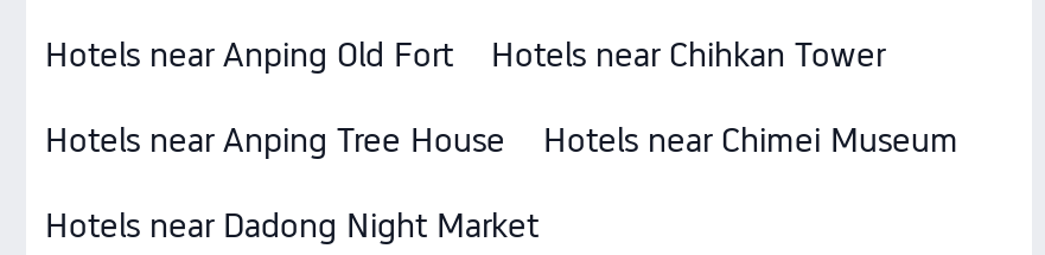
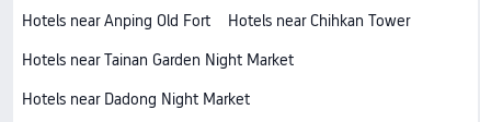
- Hotels near Anping Tree House
- Hotels near Chimei Museum
+ Hotels near Tainan Garden Night Market
